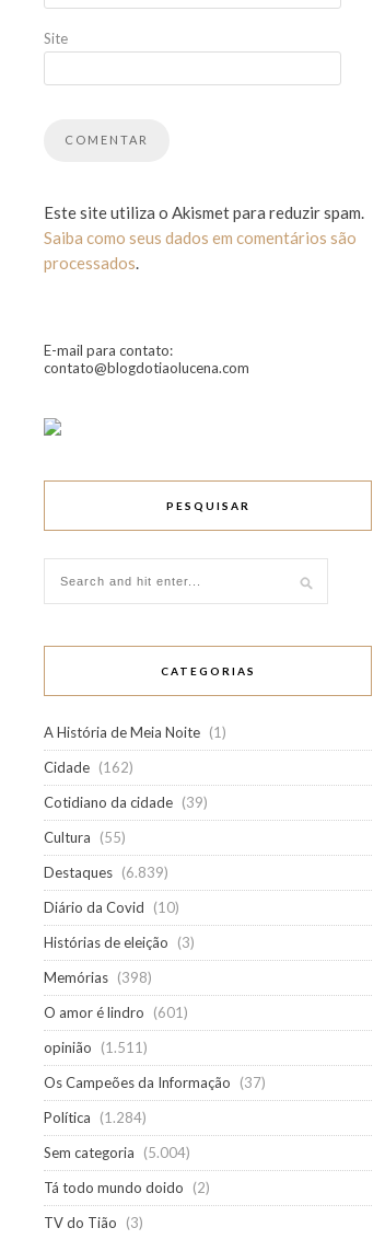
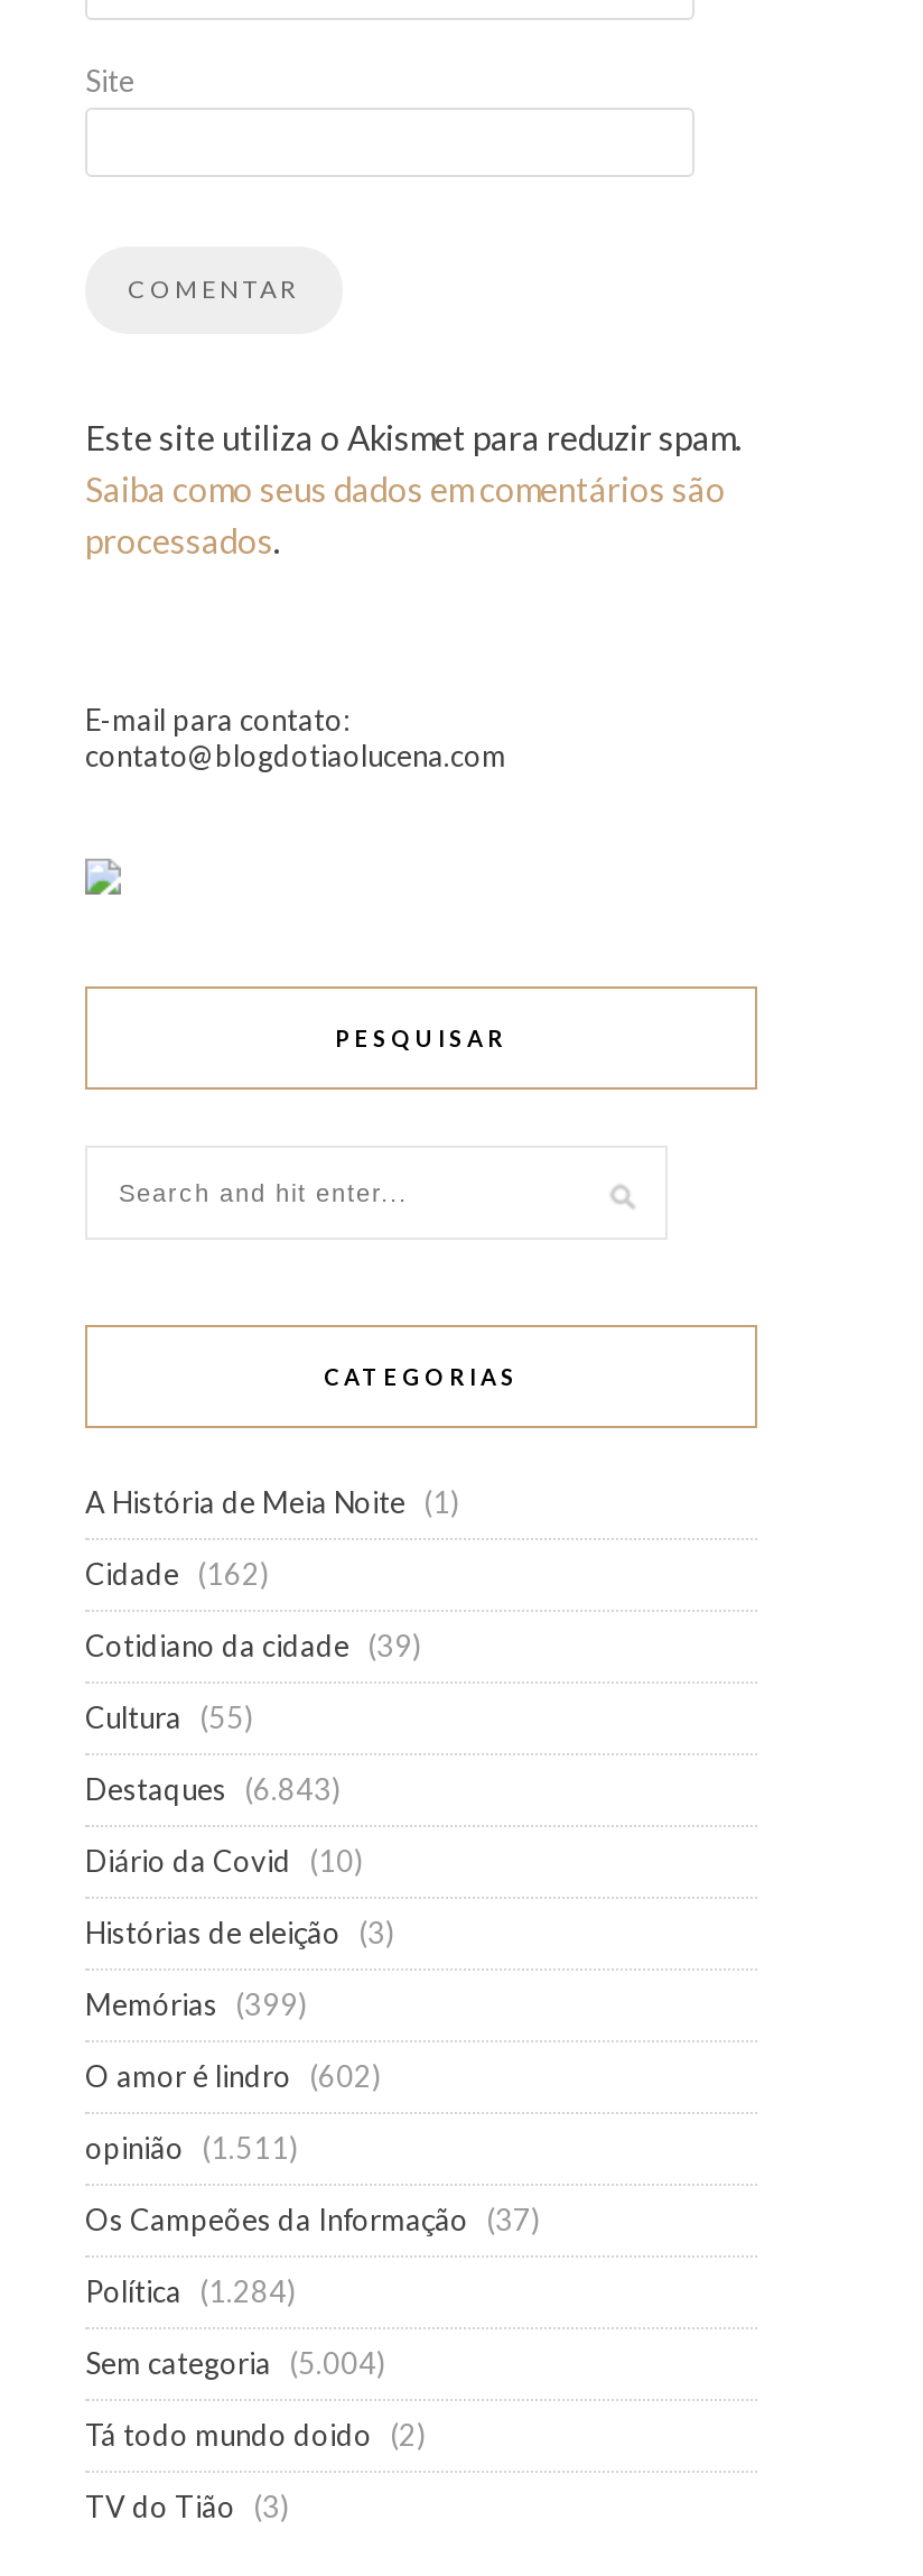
- Destaques (6.839)
+ Destaques (6.843)

- Memórias (398)
+ Memórias (399)

- O amor é lindro (601)
+ O amor é lindro (602)
